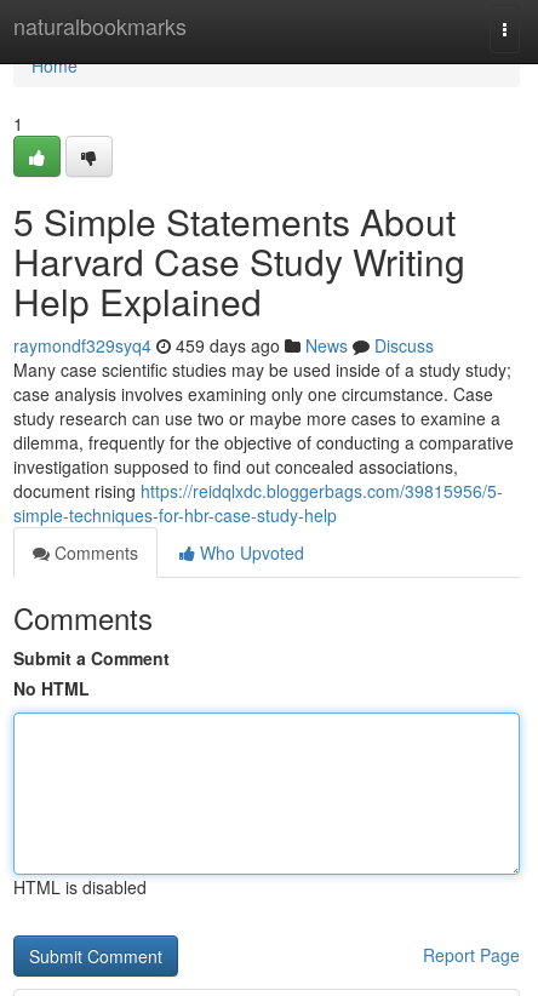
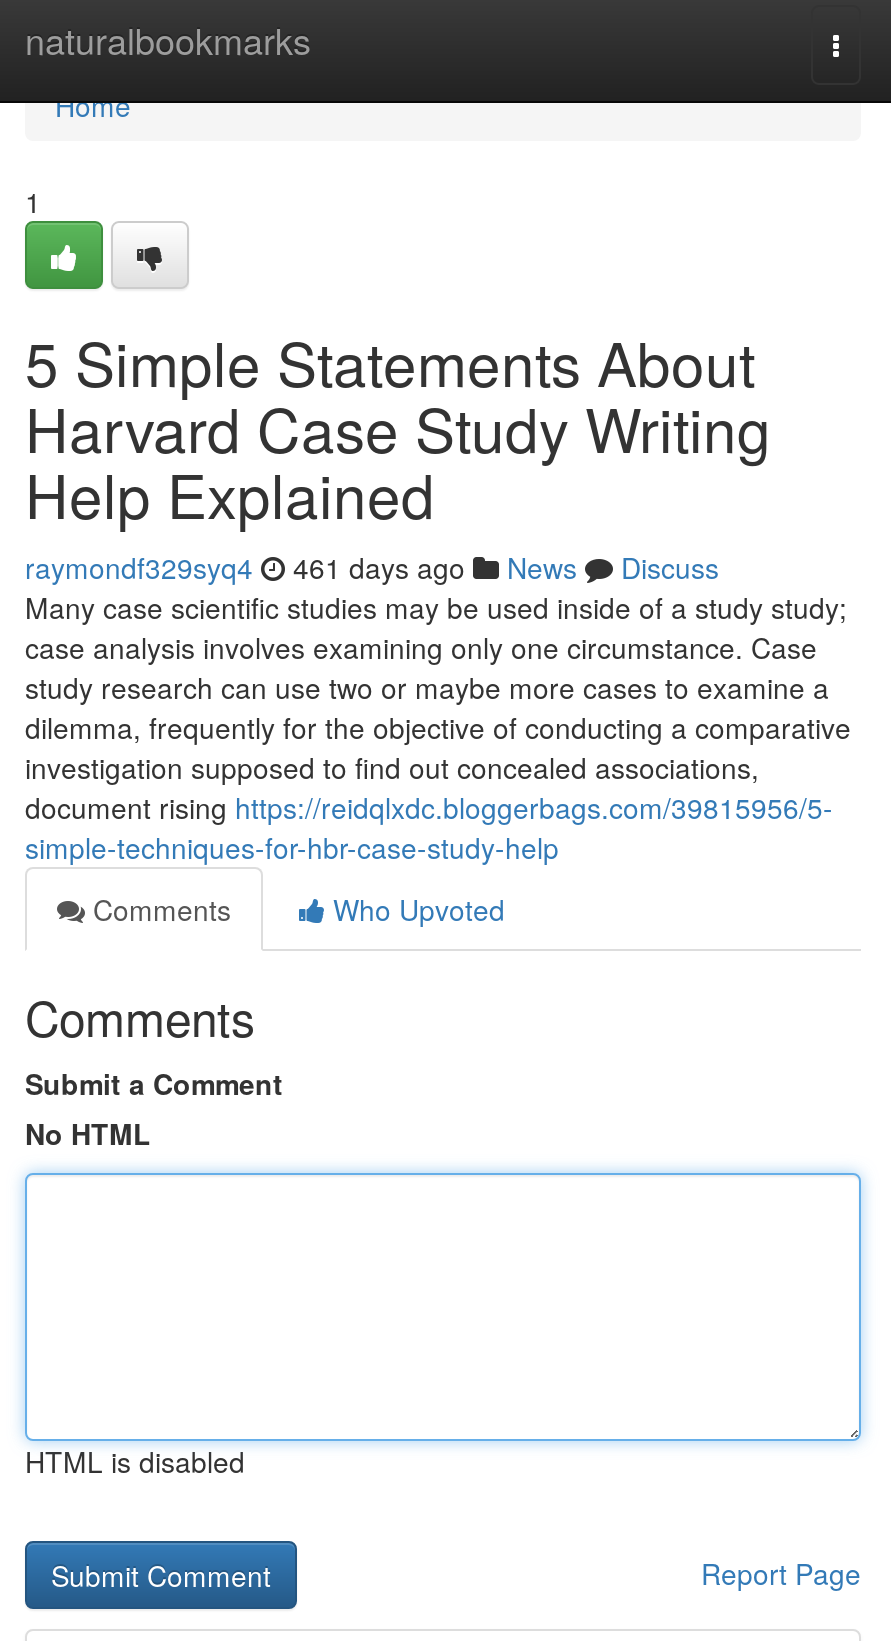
- raymondf329syq4 459 days ago News Discuss
+ raymondf329syq4 461 days ago News Discuss
